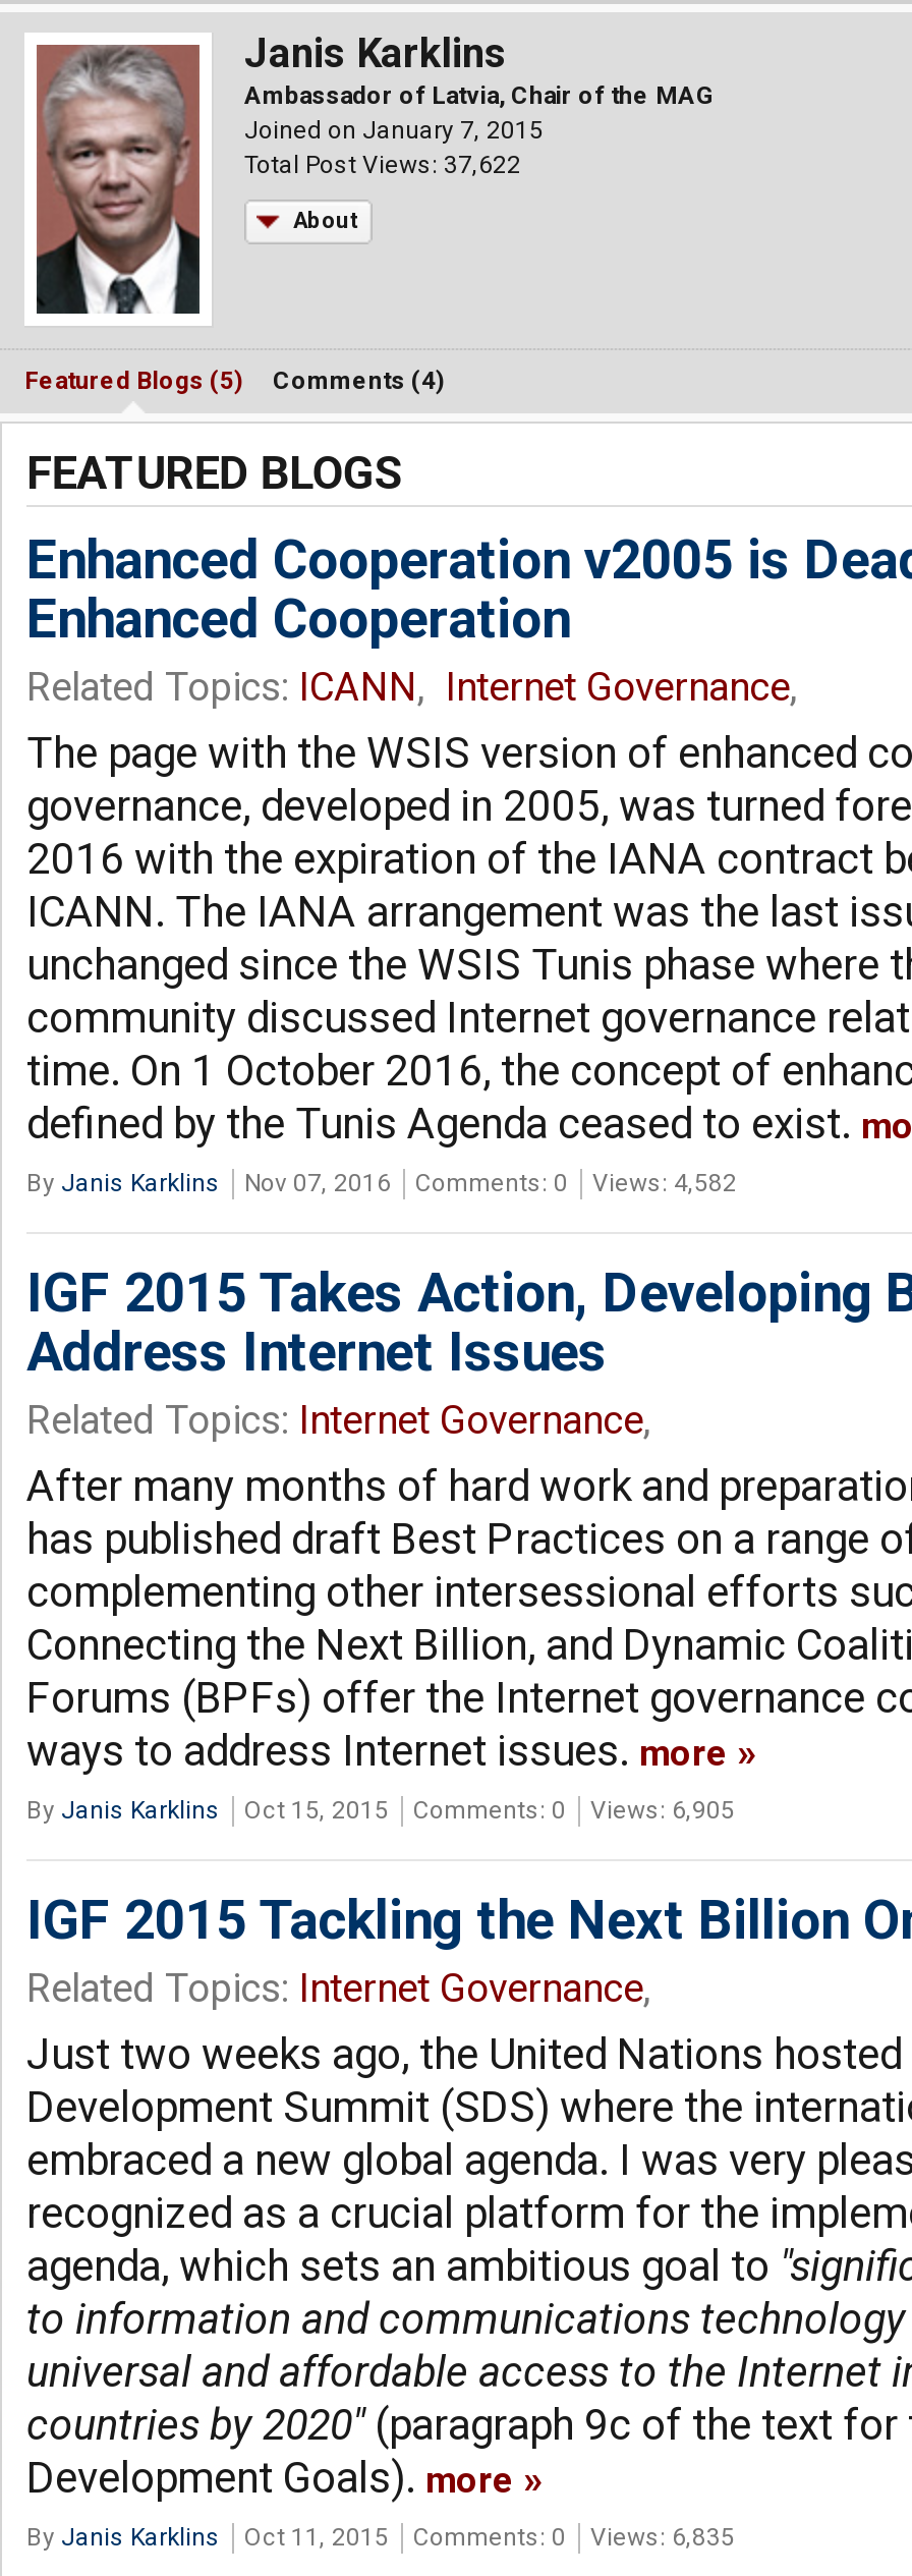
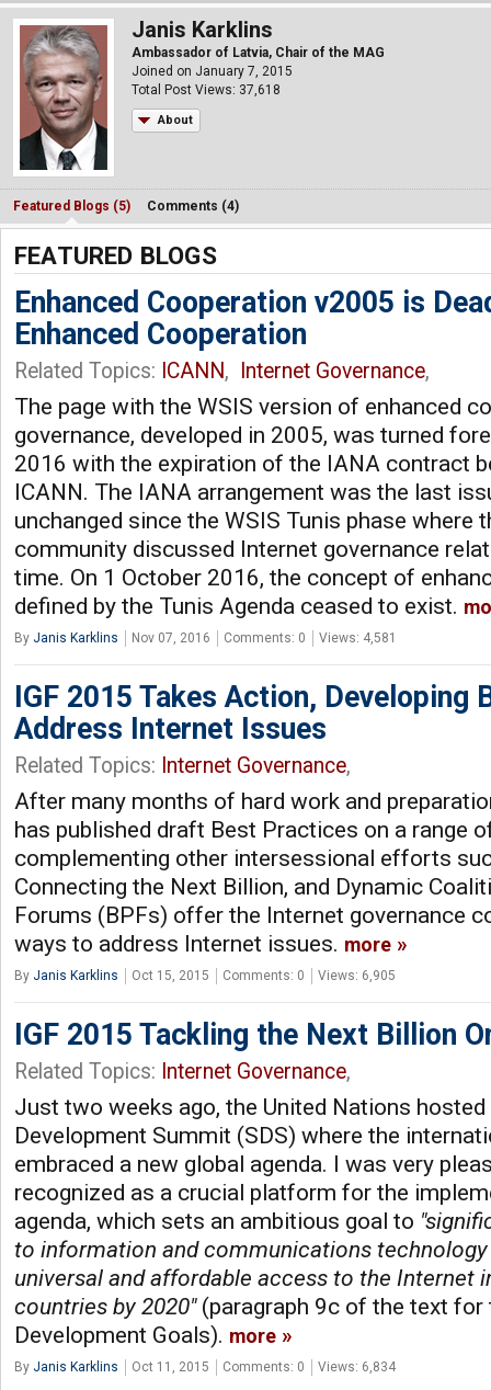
- Total Post Views: 37,622
+ Total Post Views: 37,618

- By Janis Karklins Nov 07, 2016 Comments: 0 Views: 4,582
+ By Janis Karklins Nov 07, 2016 Comments: 0 Views: 4,581

- By Janis Karklins Oct 11, 2015 Comments: 0 Views: 6,835
+ By Janis Karklins Oct 11, 2015 Comments: 0 Views: 6,834
